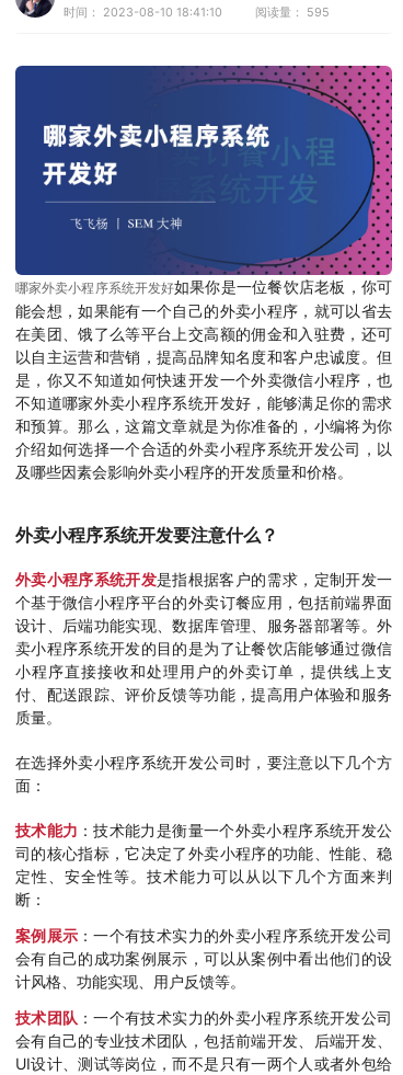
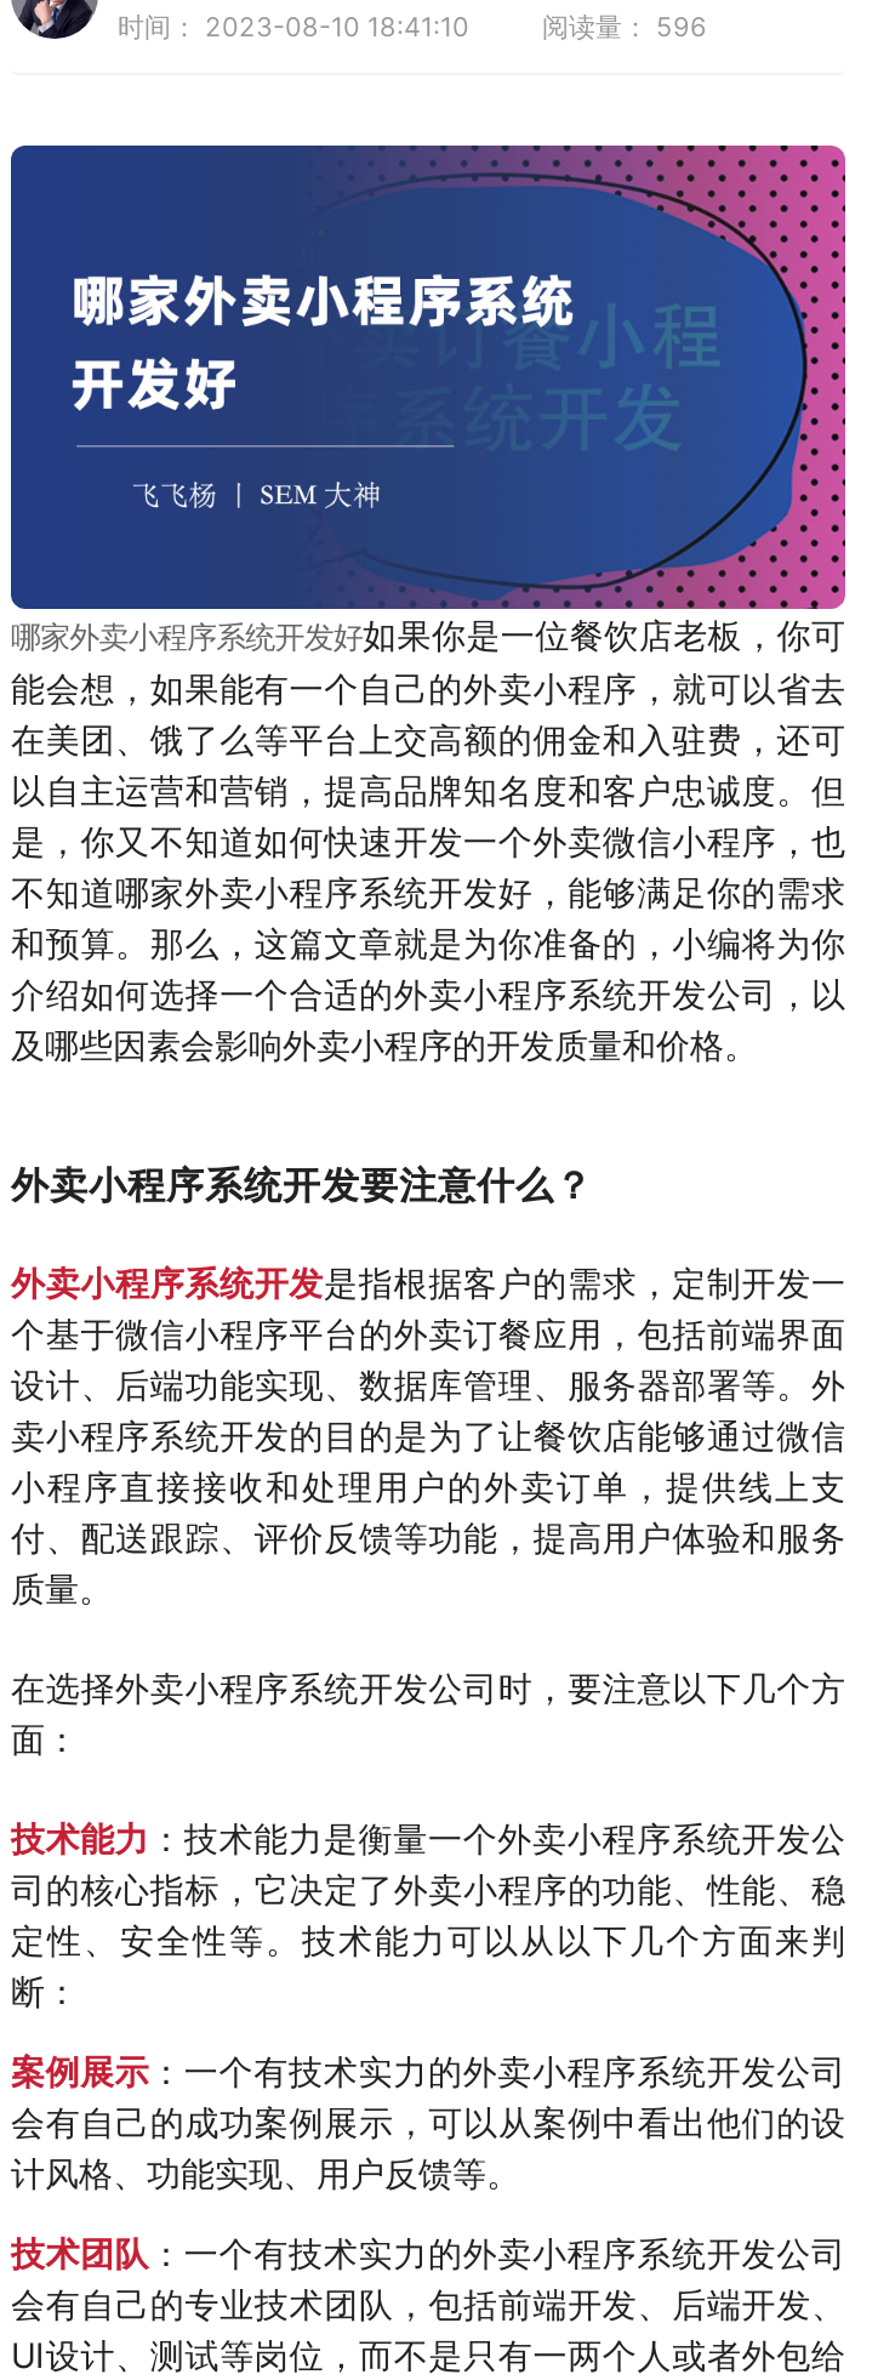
- 阅读量：595
+ 阅读量：596
